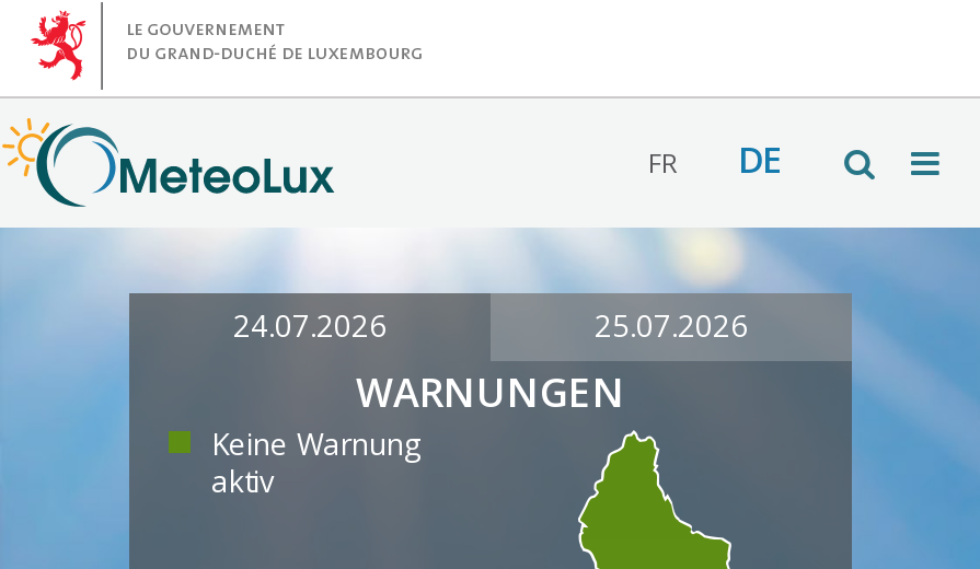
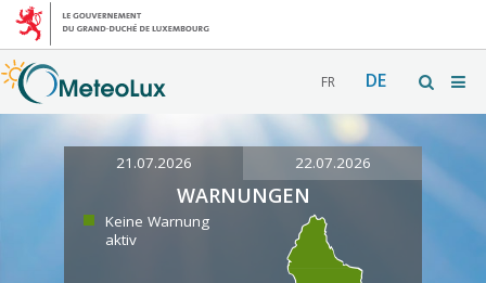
- 24.07.2026
+ 21.07.2026

- 25.07.2026
+ 22.07.2026
